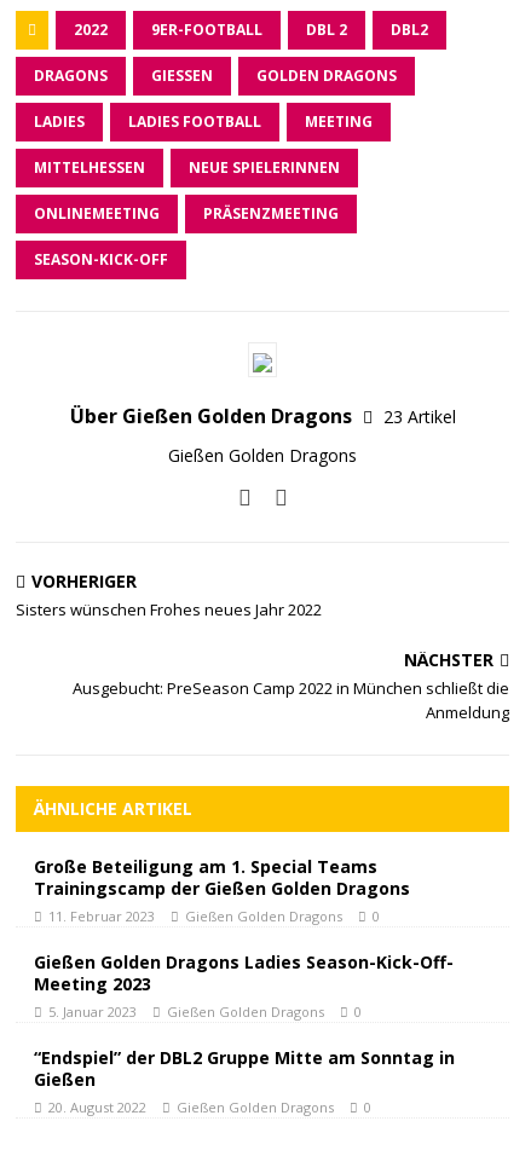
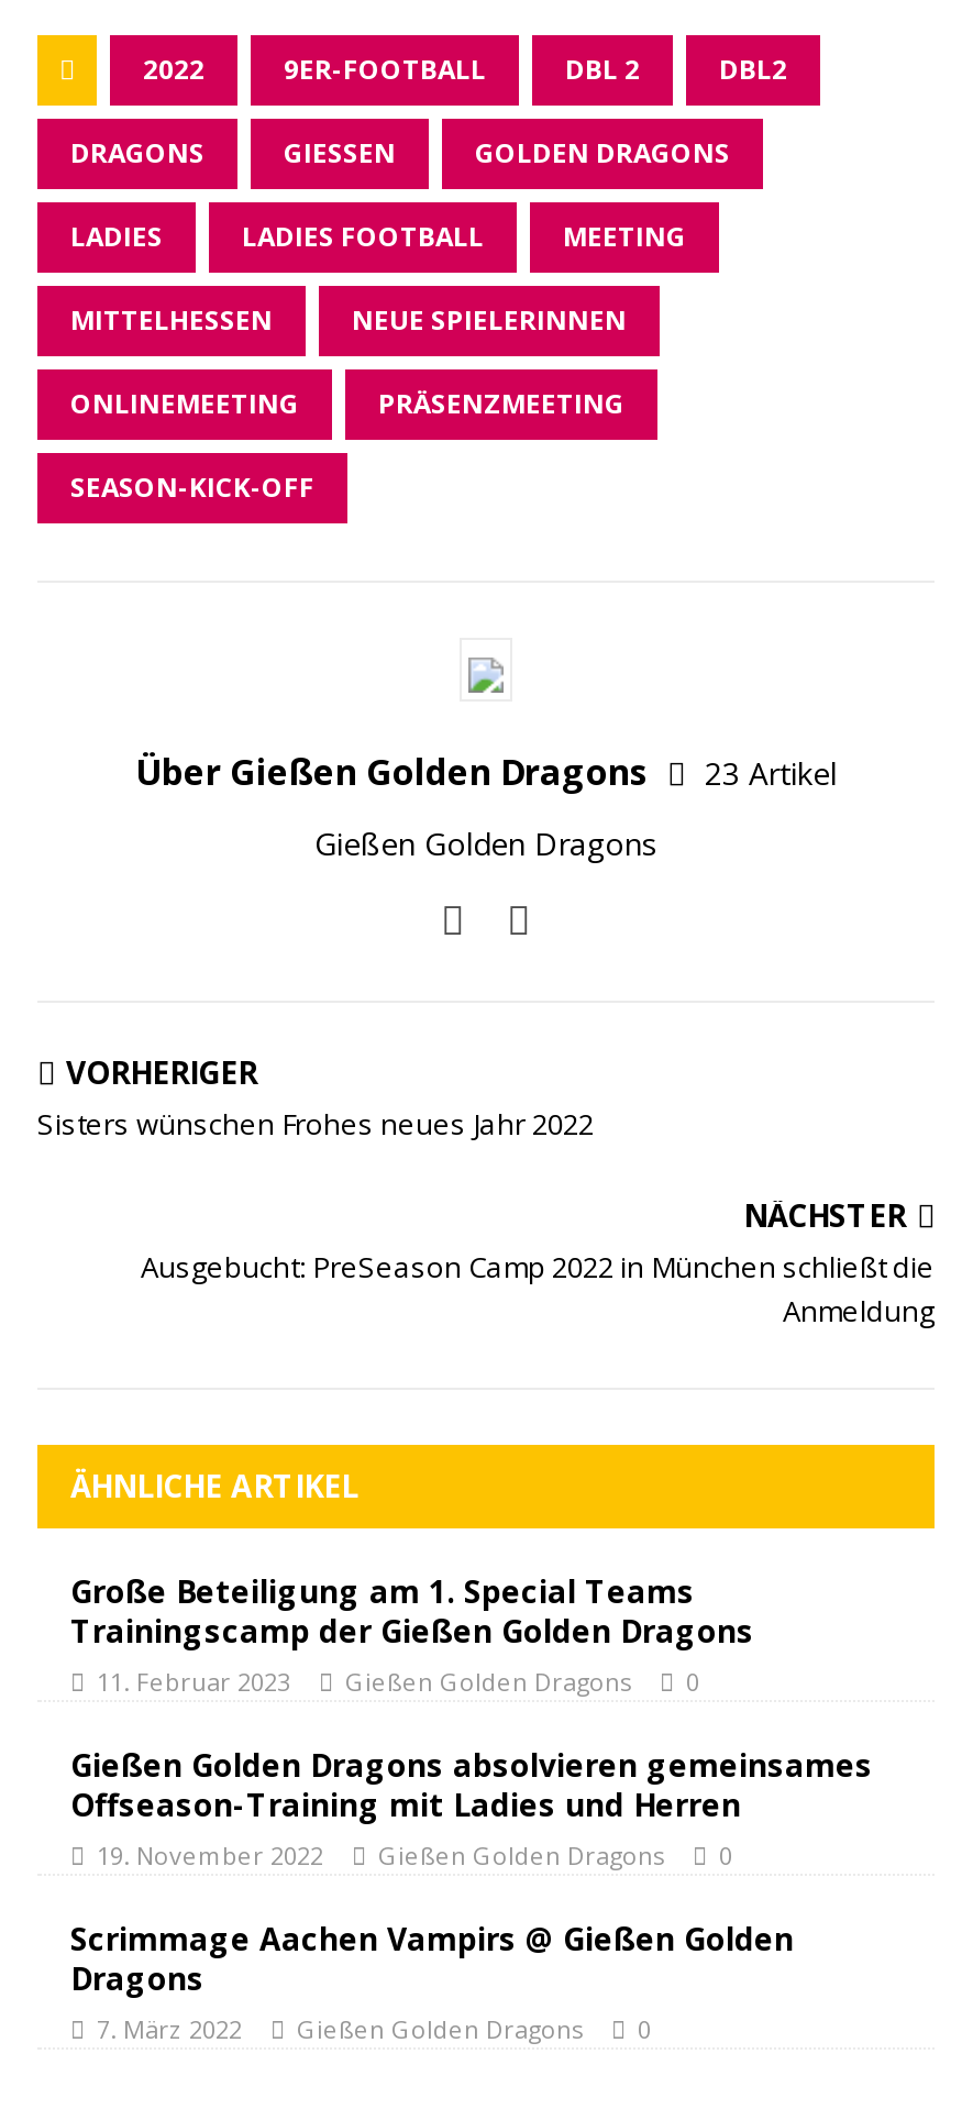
- Gießen Golden Dragons Ladies Season-Kick-Off-
- Meeting 2023
- 5. Januar 2023
+ Gießen Golden Dragons absolvieren gemeinsames
+ Offseason-Training mit Ladies und Herren
+ 19. November 2022

- “Endspiel” der DBL2 Gruppe Mitte am Sonntag in
- Gießen
- 20. August 2022
+ Scrimmage Aachen Vampirs @ Gießen Golden
+ Dragons
+ 7. März 2022
